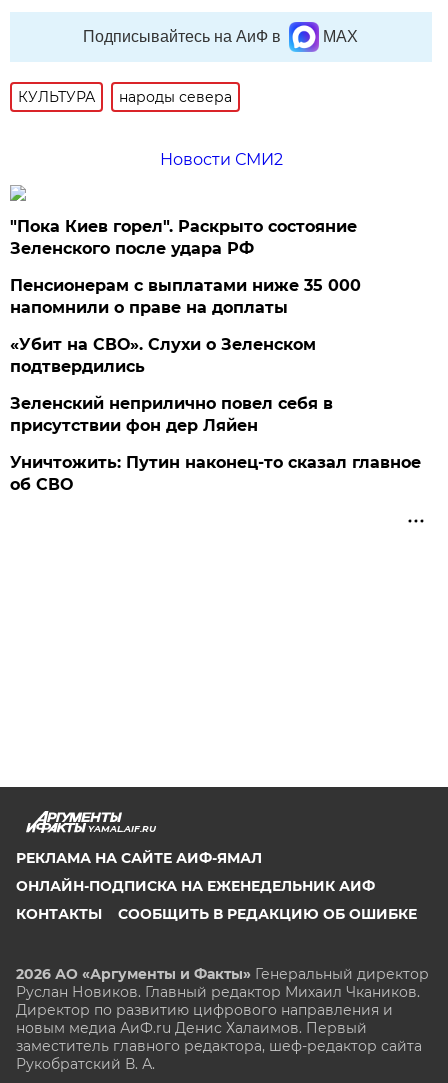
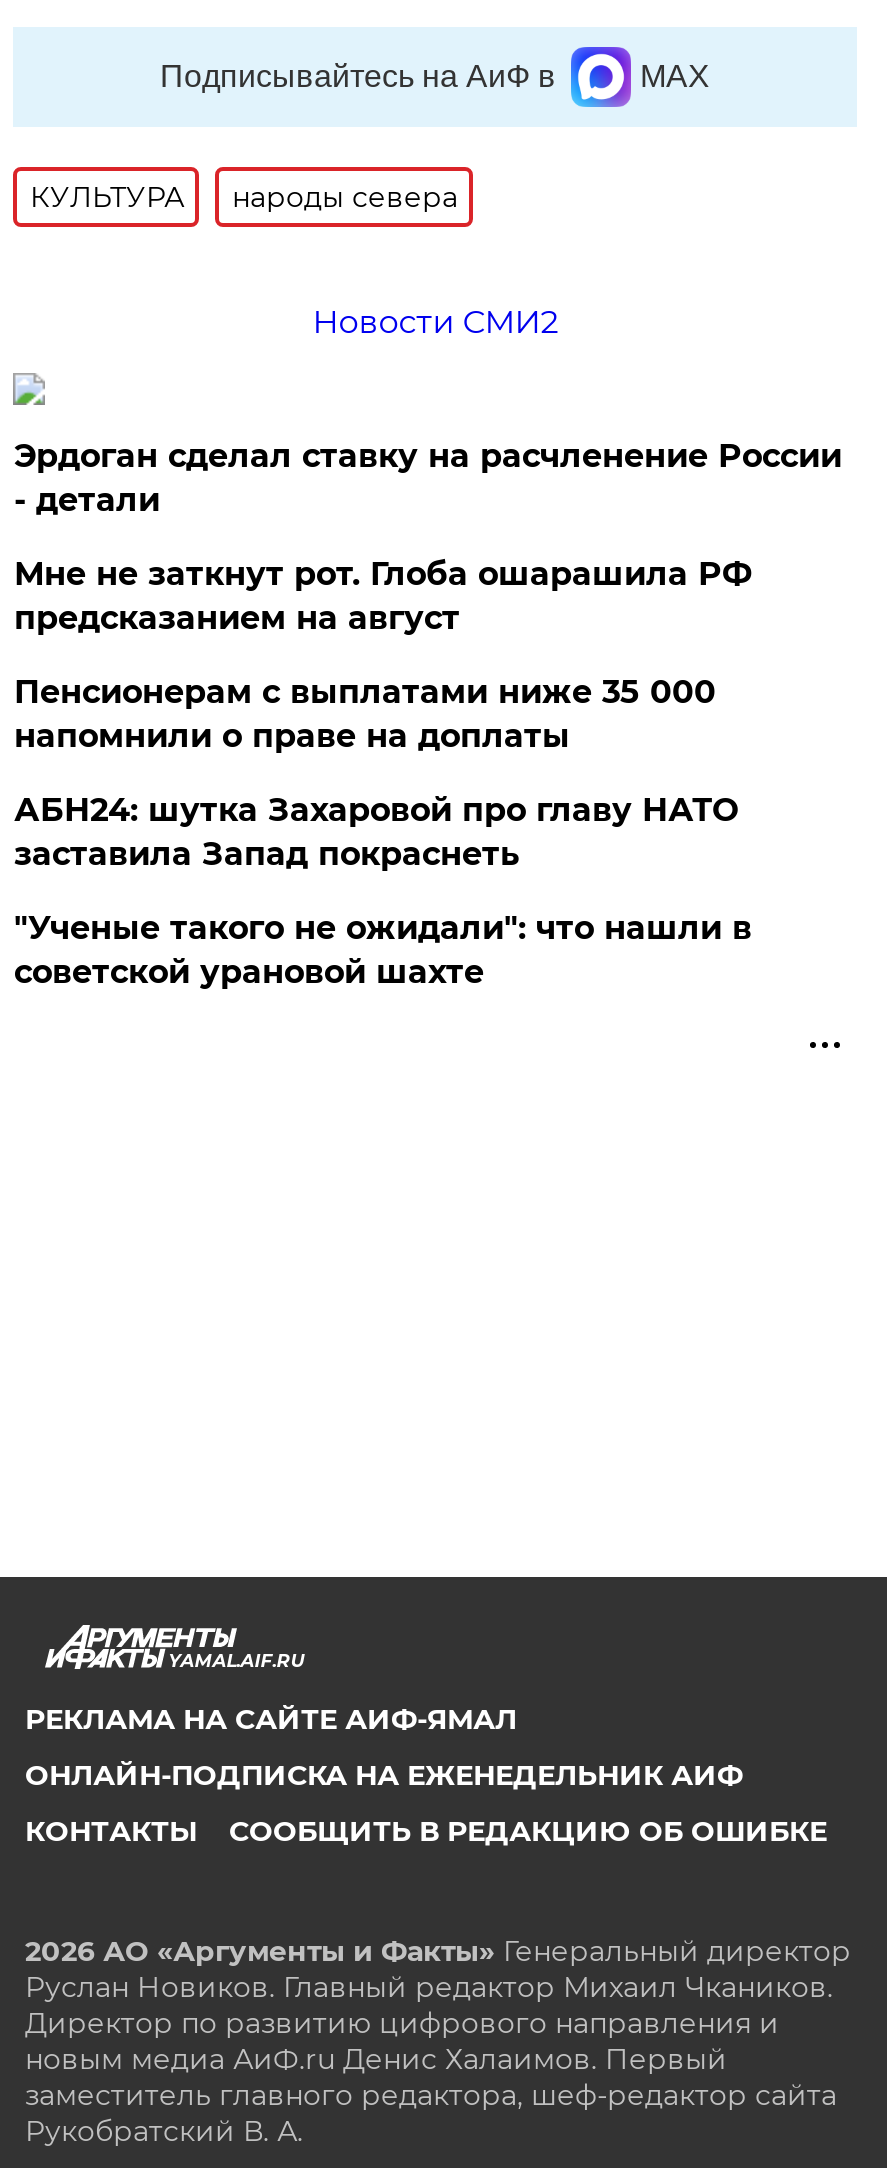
- "Пока Киев горел". Раскрыто состояние
- Зеленского после удара РФ
+ Эрдоган сделал ставку на расчленение России
+ - детали
+ Мне не заткнут рот. Глоба ошарашила РФ
+ предсказанием на август

moved down: Пенсионерам с выплатами ниже 35 000 | напомнили о праве на доплаты

- «Убит на СВО». Слухи о Зеленском
- подтвердились
- Зеленский неприлично повел cебя в
- присутствии фон дер Ляйен
- Уничтожить: Путин наконец-то сказал главное
- об СВО
+ АБН24: шутка Захаровой про главу НАТО
+ заставила Запад покраснеть
+ "Ученые такого не ожидали": что нашли в
+ советской урановой шахте
